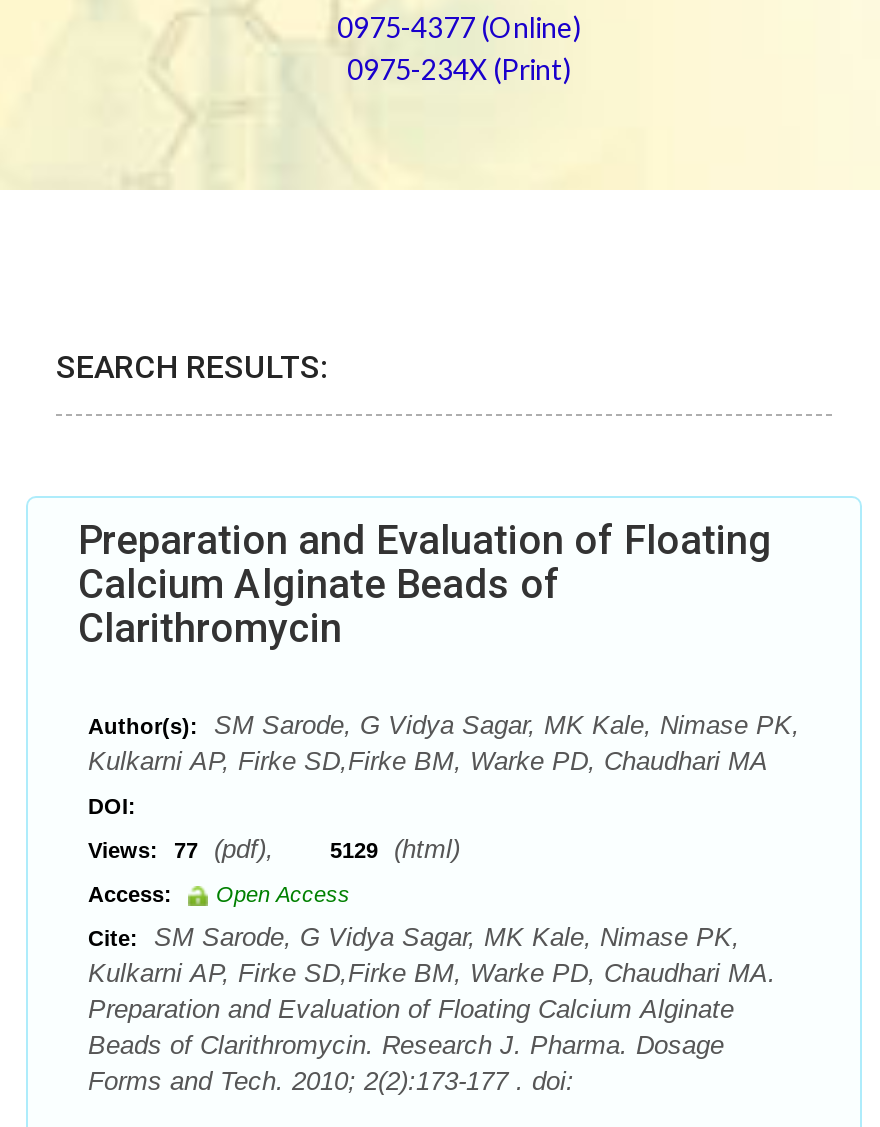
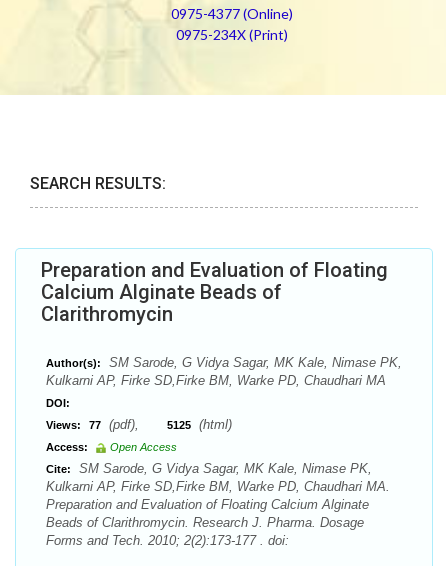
- Views: 77 (pdf), 5129 (html)
+ Views: 77 (pdf), 5125 (html)
